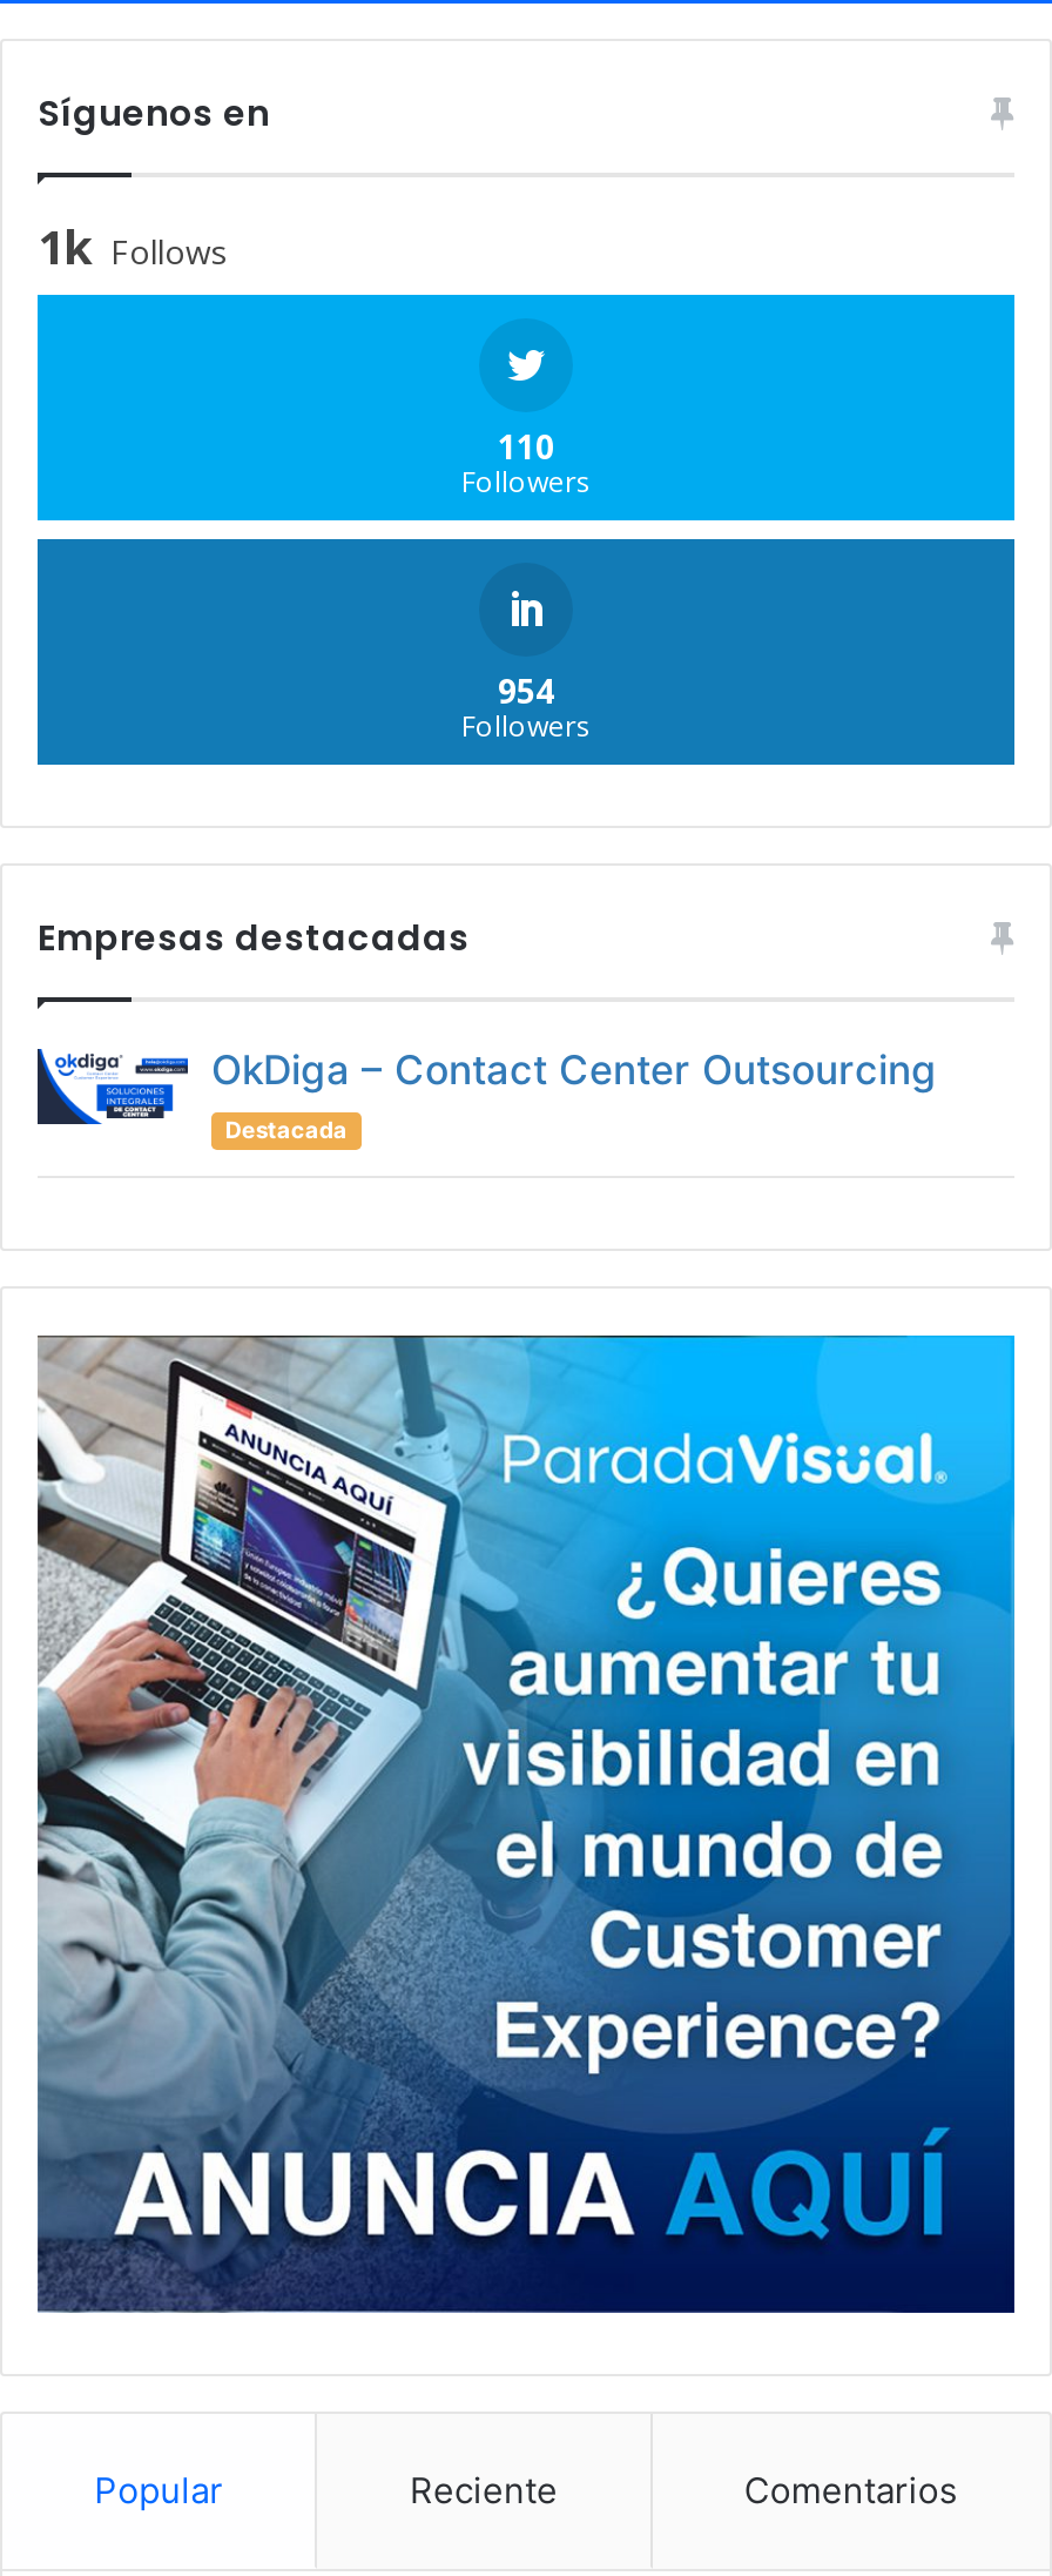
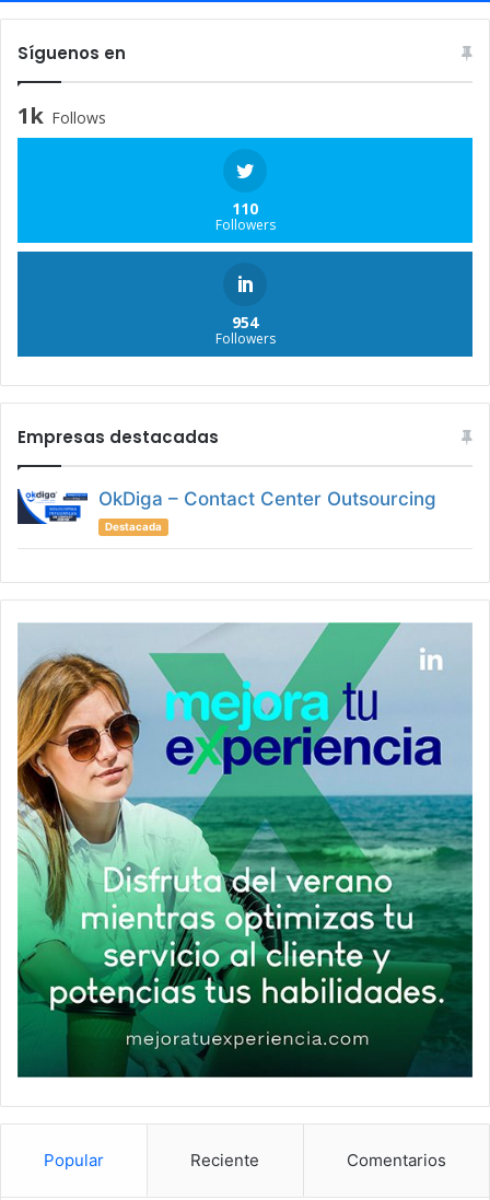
- [image]
+ [image]
